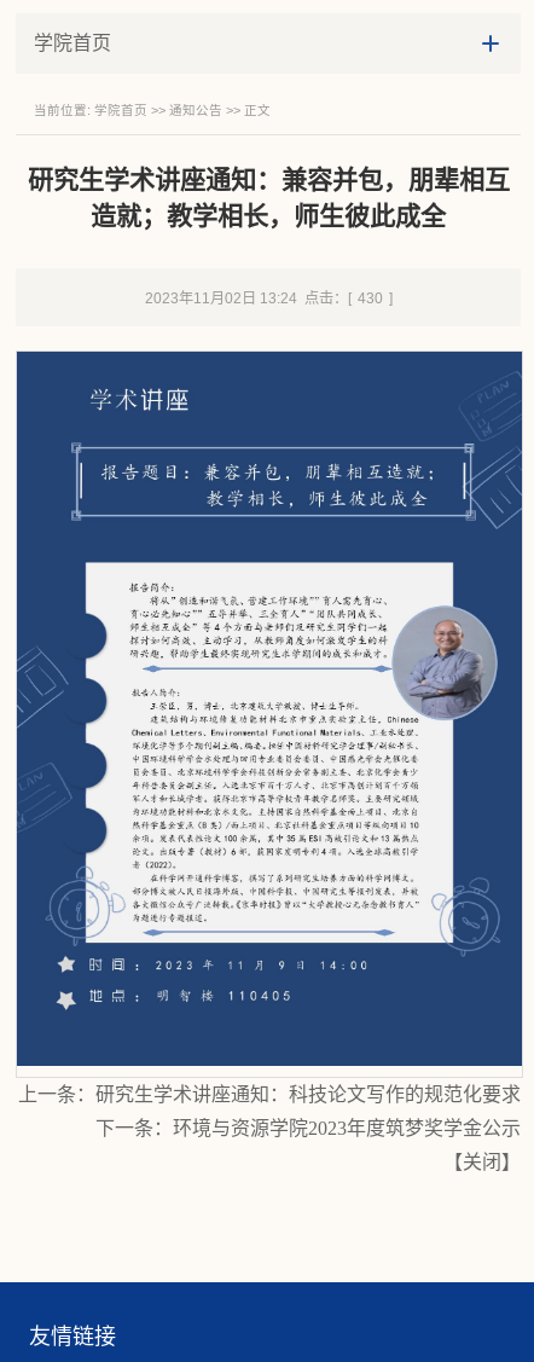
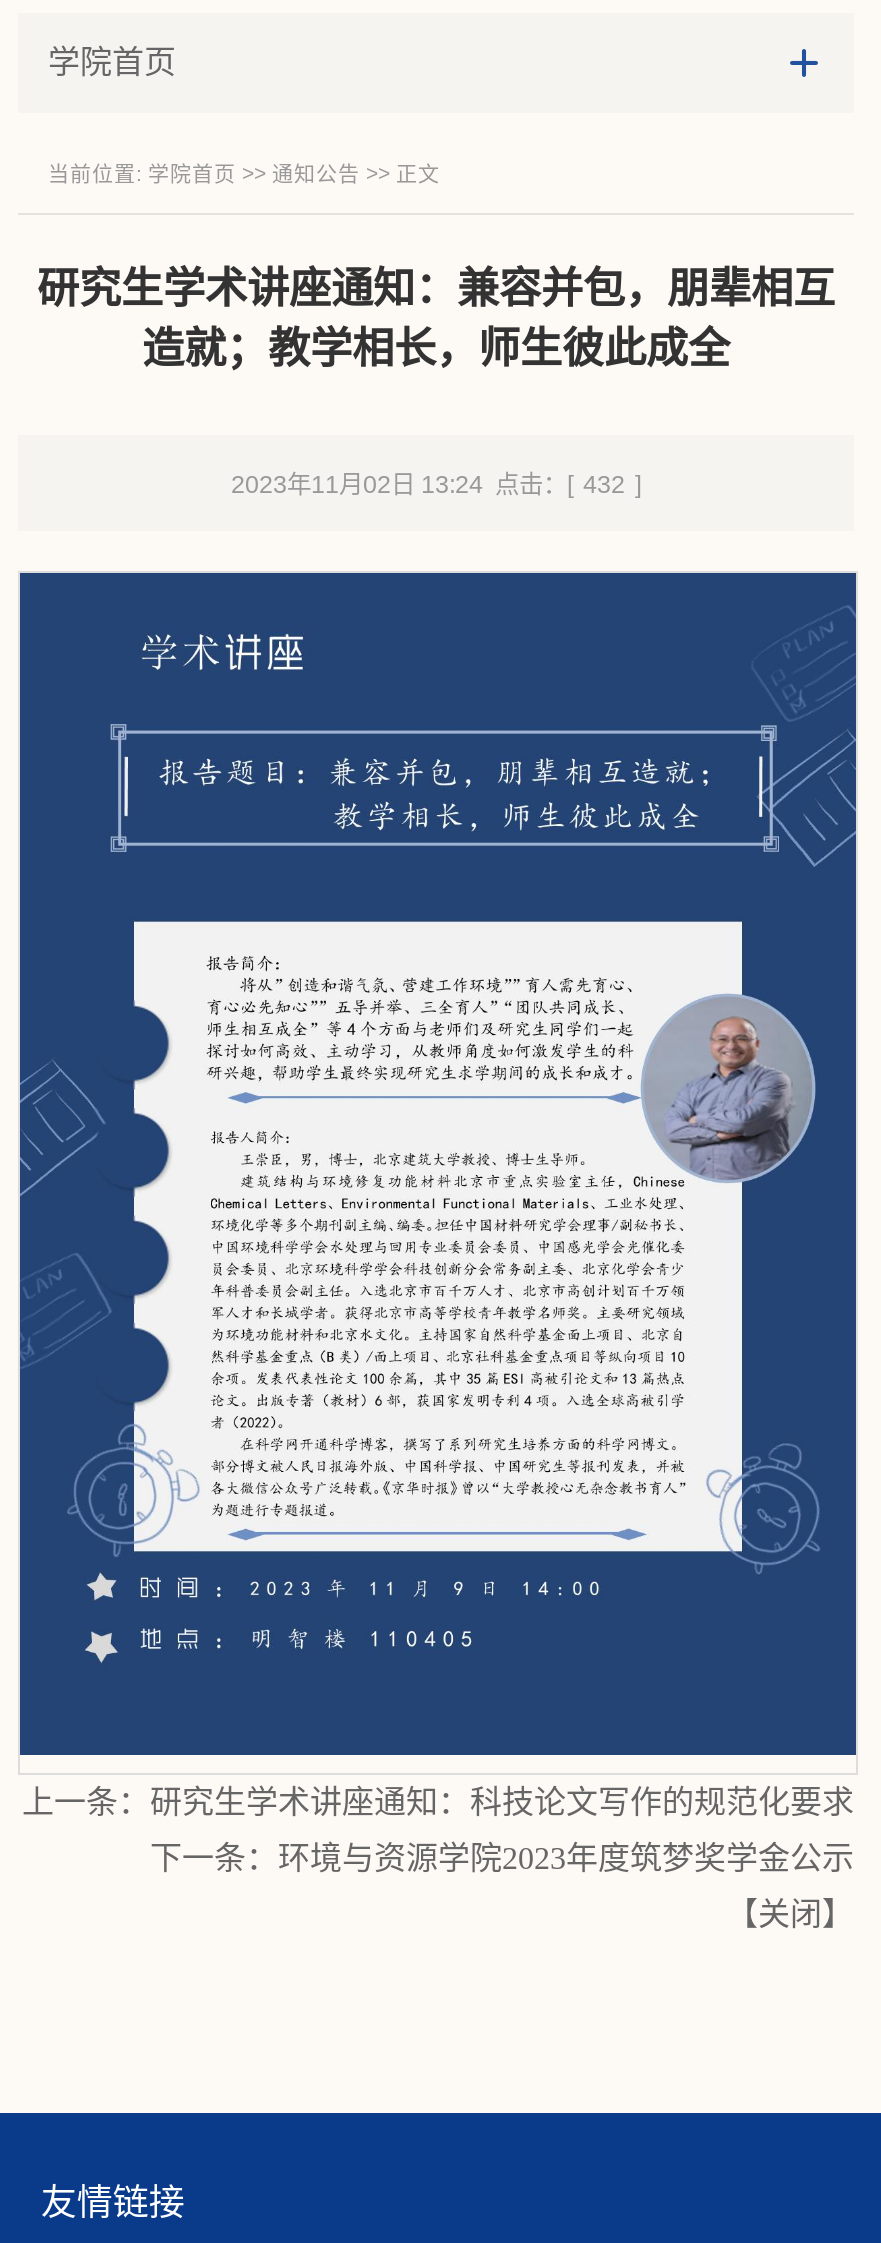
- 2023年11月02日 13:24 点击：[ 430 ]
+ 2023年11月02日 13:24 点击：[ 432 ]
